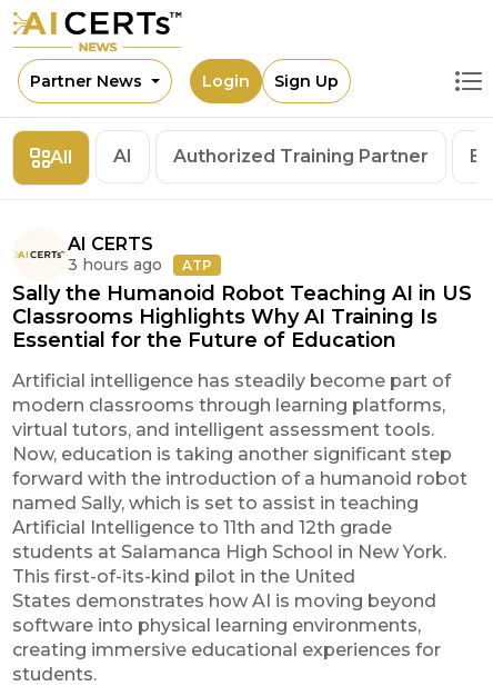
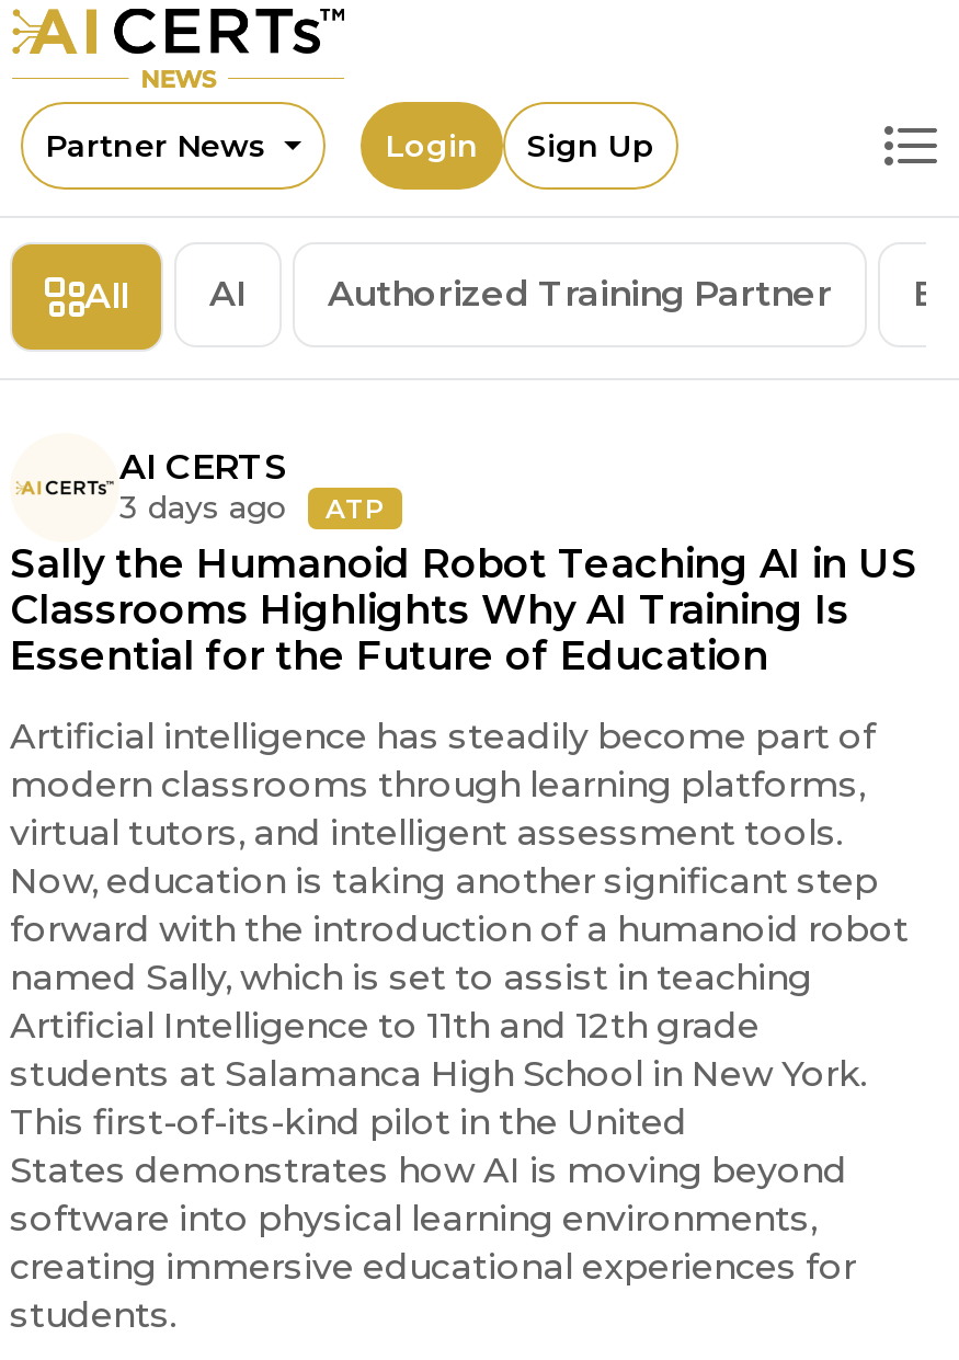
- 3 hours ago ATP
+ 3 days ago ATP
